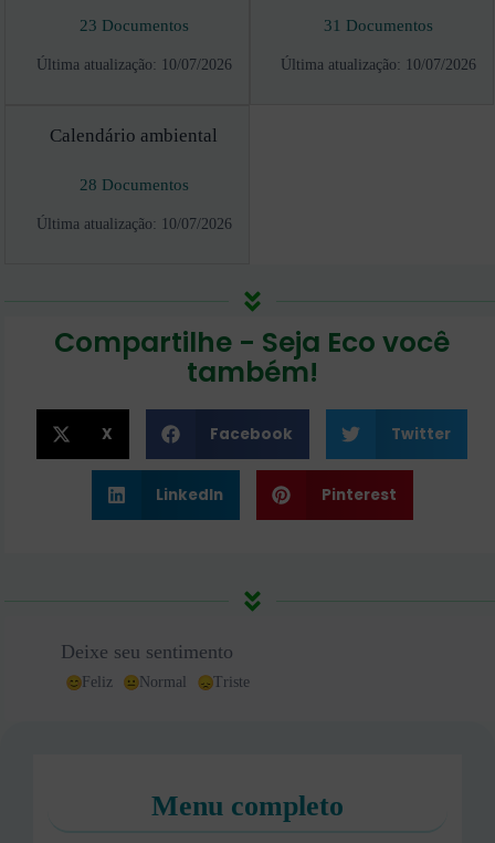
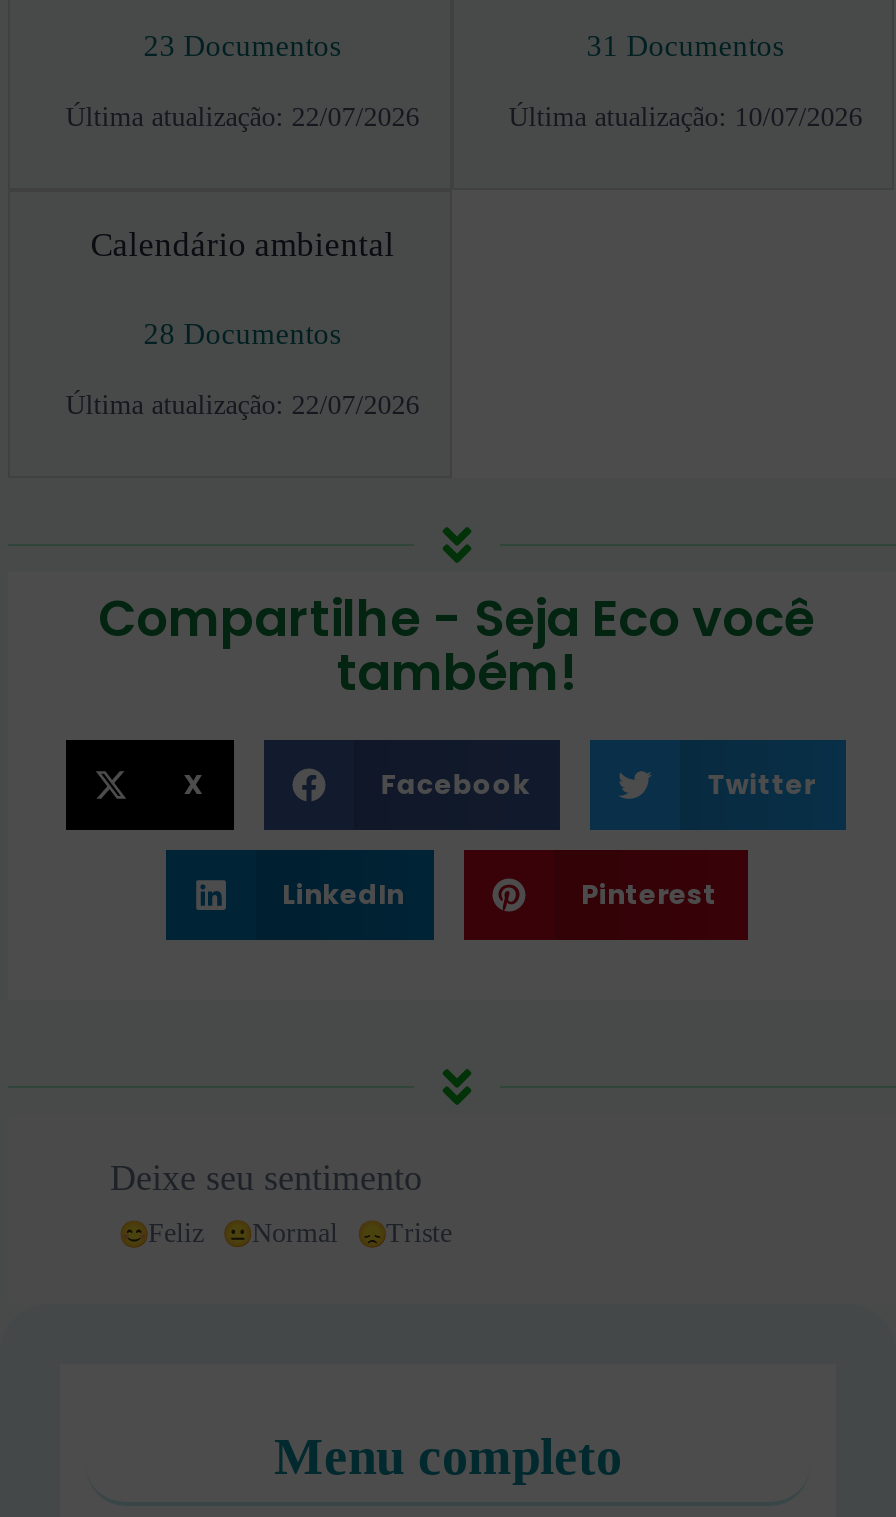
- Última atualização: 10/07/2026
+ Última atualização: 22/07/2026

- Última atualização: 10/07/2026
+ Última atualização: 22/07/2026
